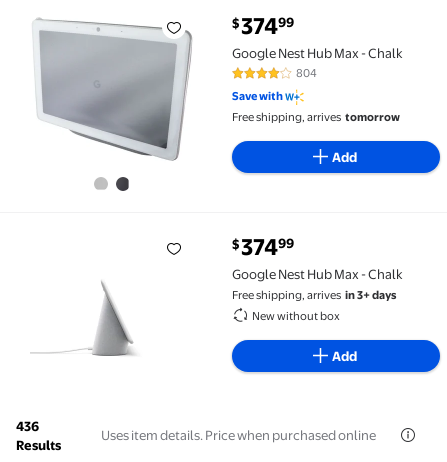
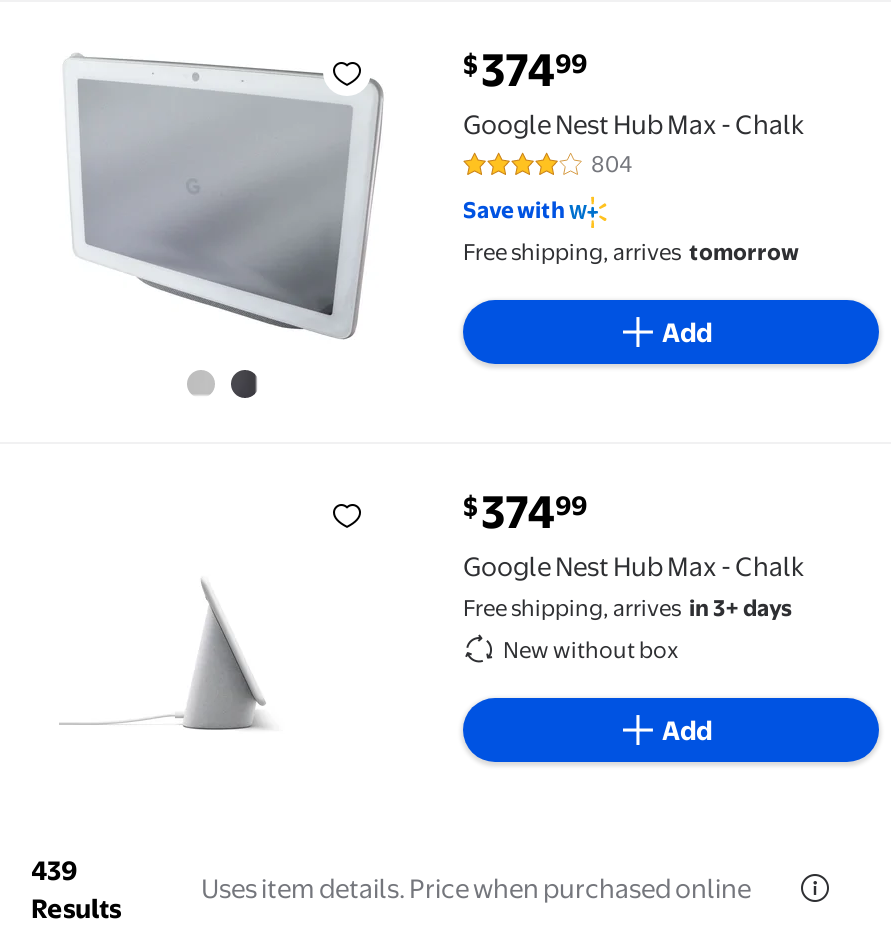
- 436
+ 439
